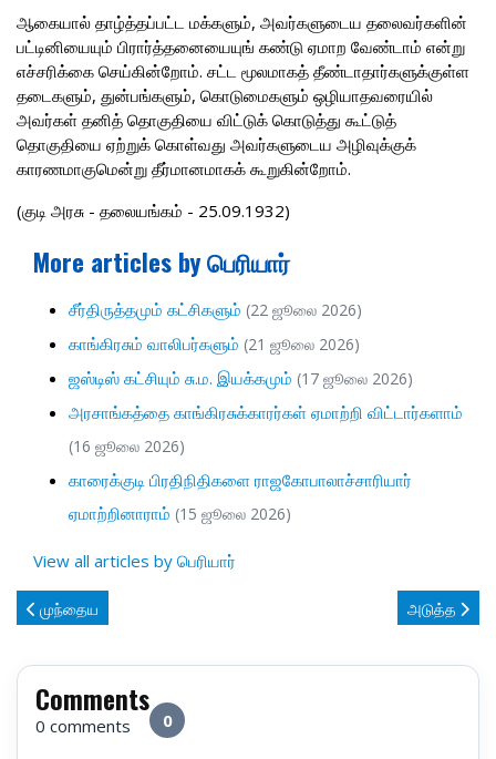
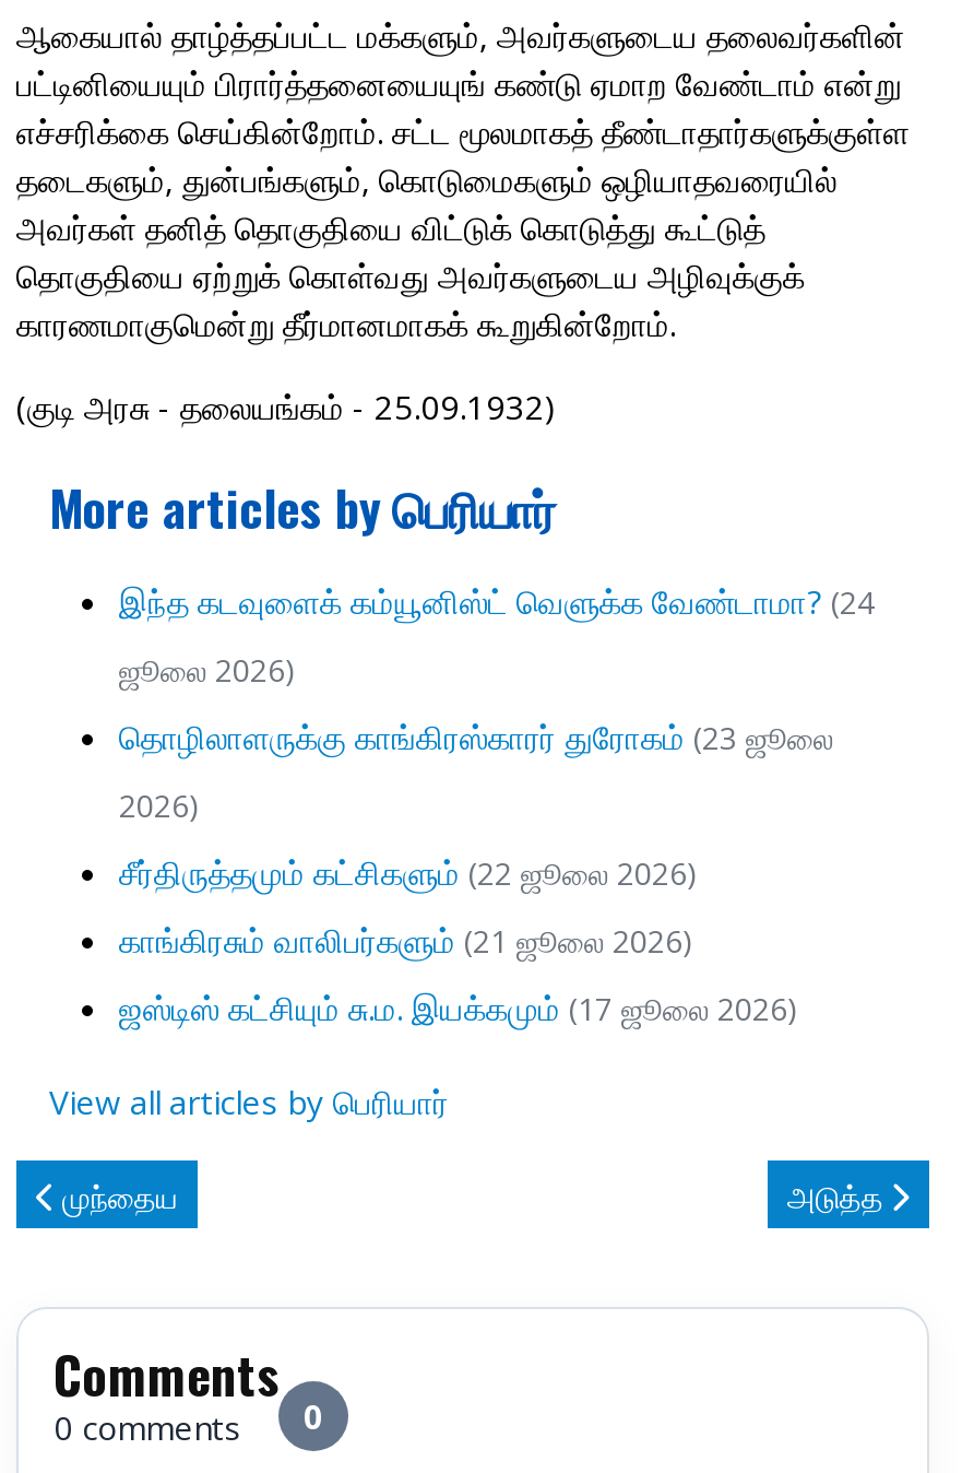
+ இந்த கடவுளைக் கம்யூனிஸ்ட் வெளுக்க வேண்டாமா? (24
+ ஜூலை 2026)
+ தொழிலாளருக்கு காங்கிரஸ்காரர் துரோகம் (23 ஜூலை
+ 2026)

moved down: சீர்திருத்தமும் கட்சிகளும் (22 ஜூலை 2026) | காங்கிரசும் வாலிபர்களும் (21 ஜூலை 2026) | ஜஸ்டிஸ் கட்சியும் சு.ம. இயக்கமும் (17 ஜூலை 2026)

- அரசாங்கத்தை காங்கிரசுக்காரர்கள் ஏமாற்றி விட்டார்களாம்
- (16 ஜூலை 2026)
- காரைக்குடி பிரதிநிதிகளை ராஜகோபாலாச்சாரியார்
- ஏமாற்றினாராம் (15 ஜூலை 2026)
